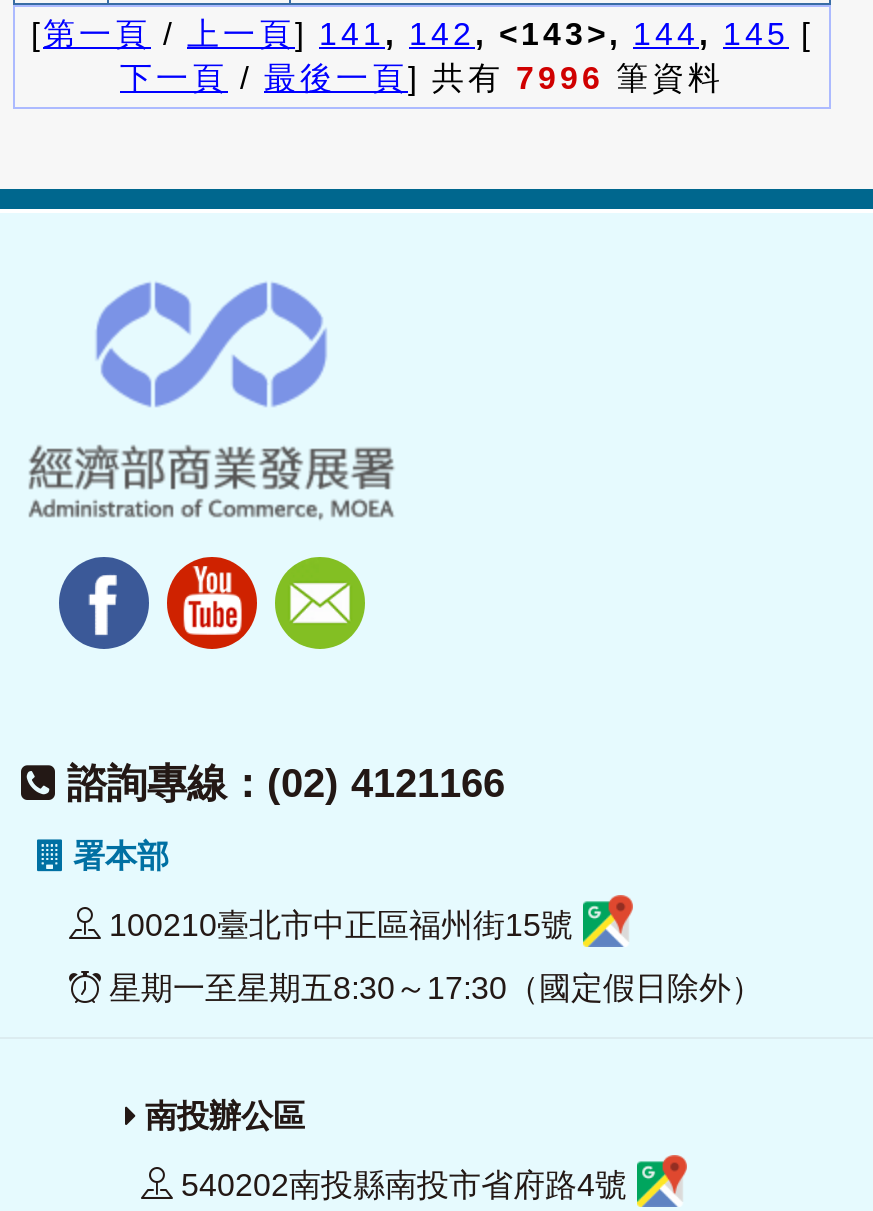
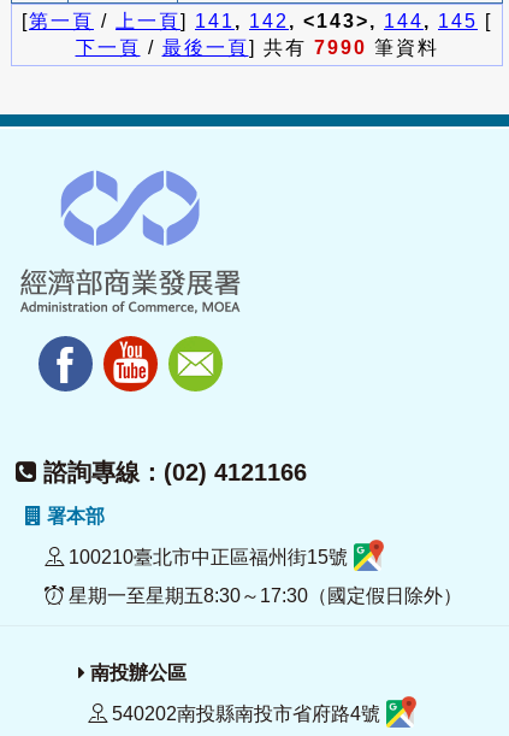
- 下一頁/最後一頁] 共有7996筆資料
+ 下一頁/最後一頁] 共有7990筆資料
